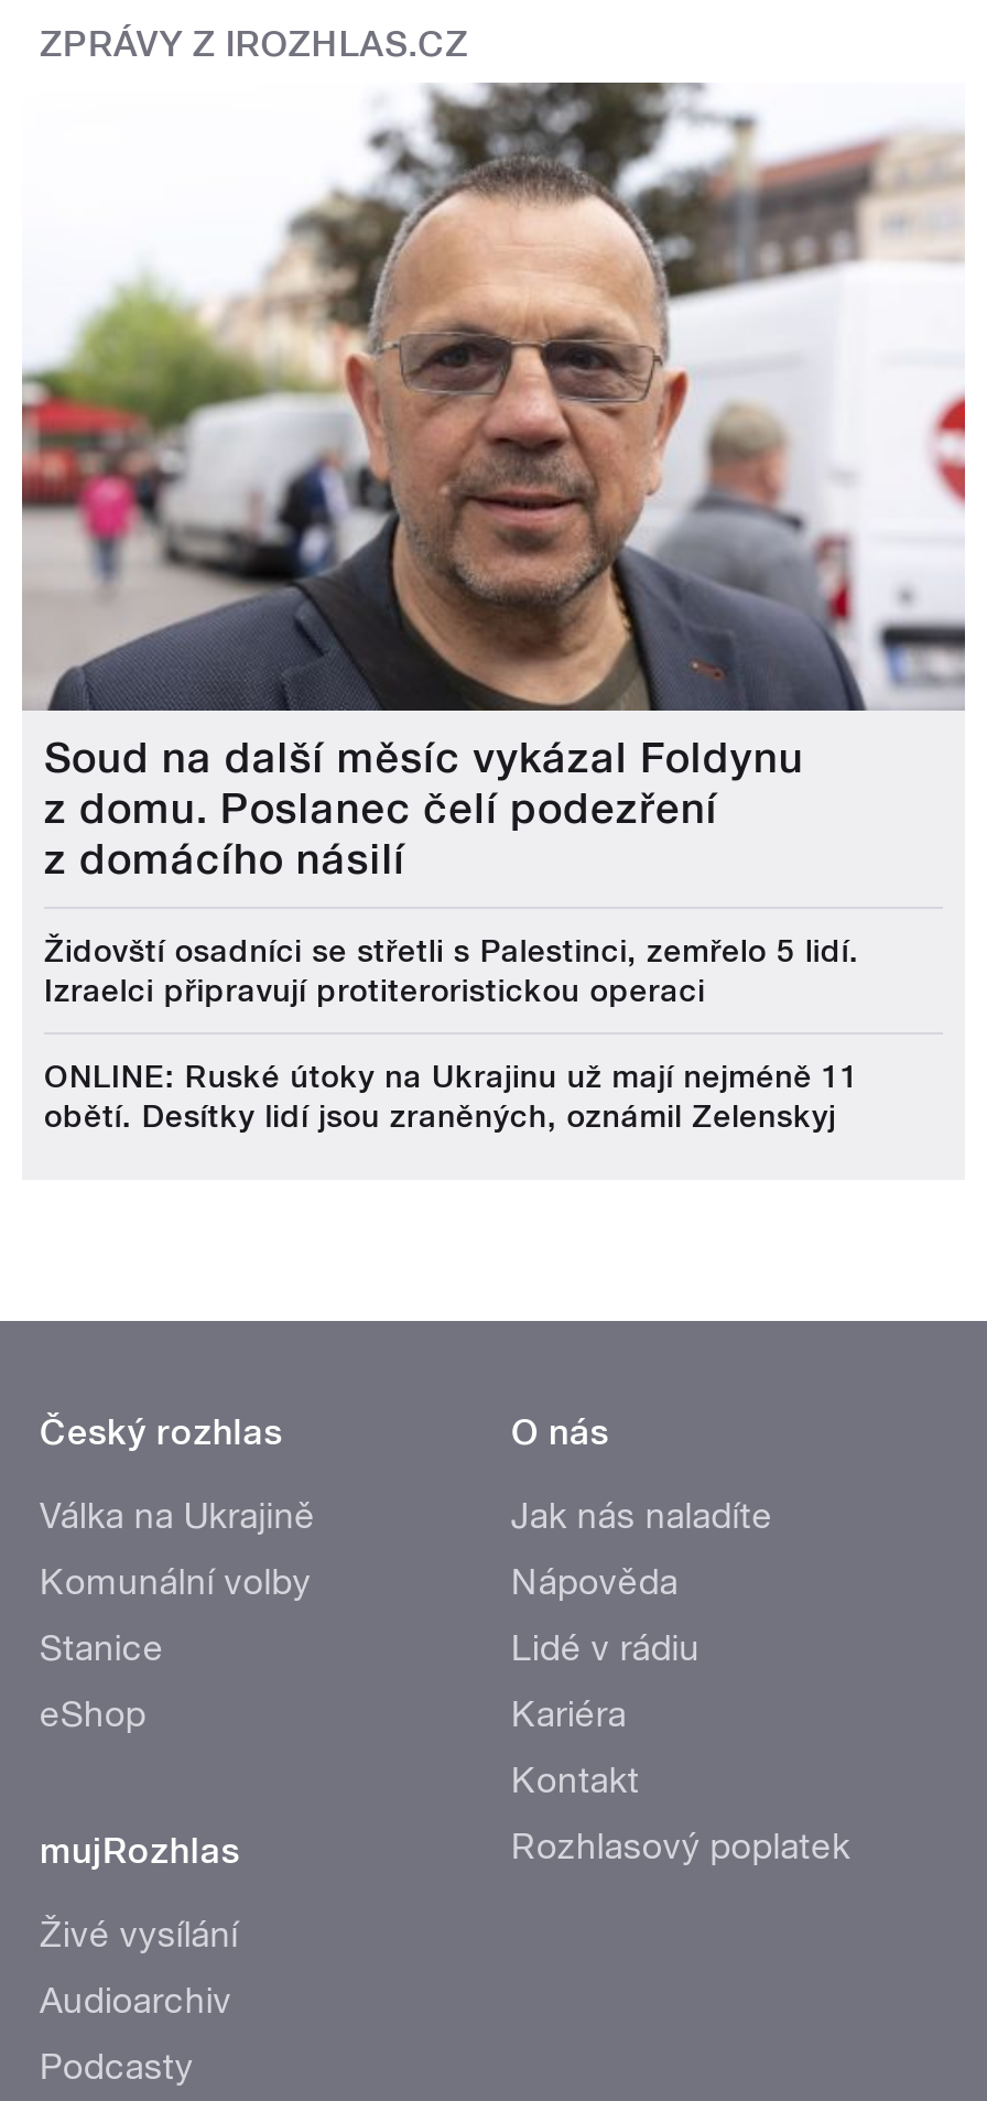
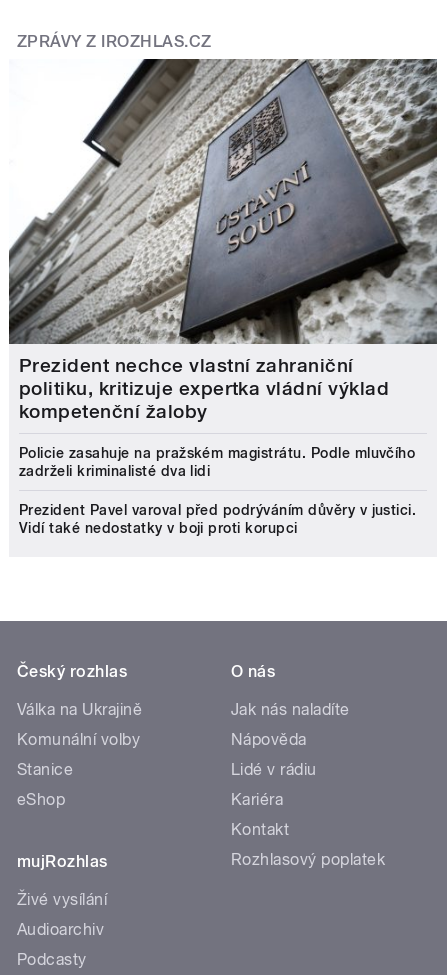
- [image]
- Soud na další měsíc vykázal Foldynu
- z domu. Poslanec čelí podezření
- z domácího násilí
+ [image]
+ Prezident nechce vlastní zahraniční
+ politiku, kritizuje expertka vládní výklad
+ kompetenční žaloby

- Židovští osadníci se střetli s Palestinci, zemřelo 5 lidí.
- Izraelci připravují protiteroristickou operaci
+ Policie zasahuje na pražském magistrátu. Podle mluvčího
+ zadrželi kriminalisté dva lidi

- ONLINE: Ruské útoky na Ukrajinu už mají nejméně 11
- obětí. Desítky lidí jsou zraněných, oznámil Zelenskyj
+ Prezident Pavel varoval před podrýváním důvěry v justici.
+ Vidí také nedostatky v boji proti korupci
